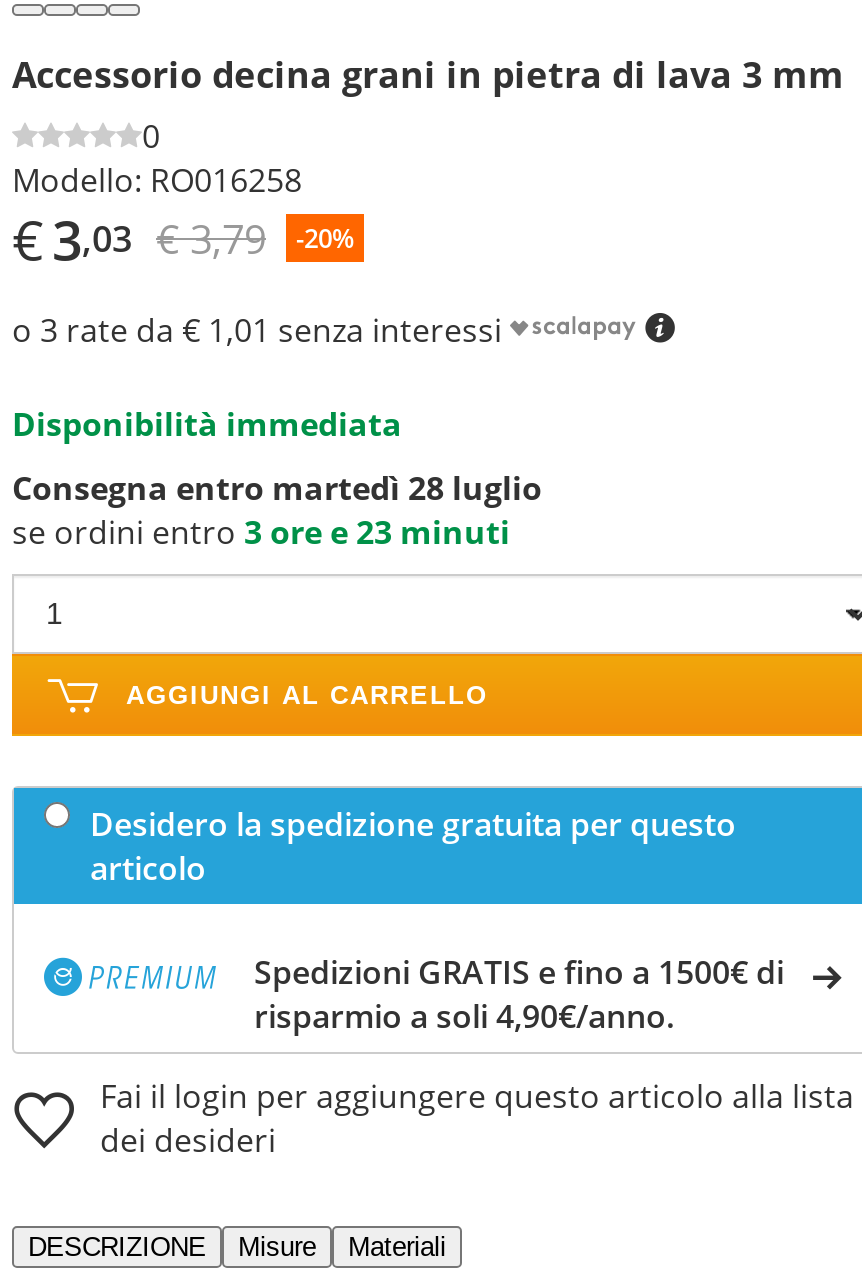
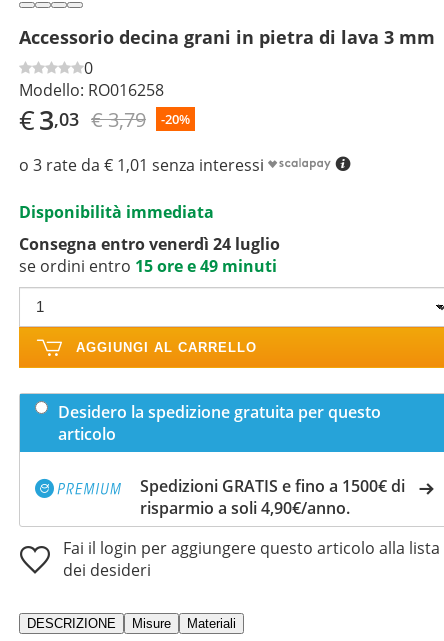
- Consegna entro martedì 28 luglio
+ Consegna entro venerdì 24 luglio

- se ordini entro 3 ore e 23 minuti
+ se ordini entro 15 ore e 49 minuti
